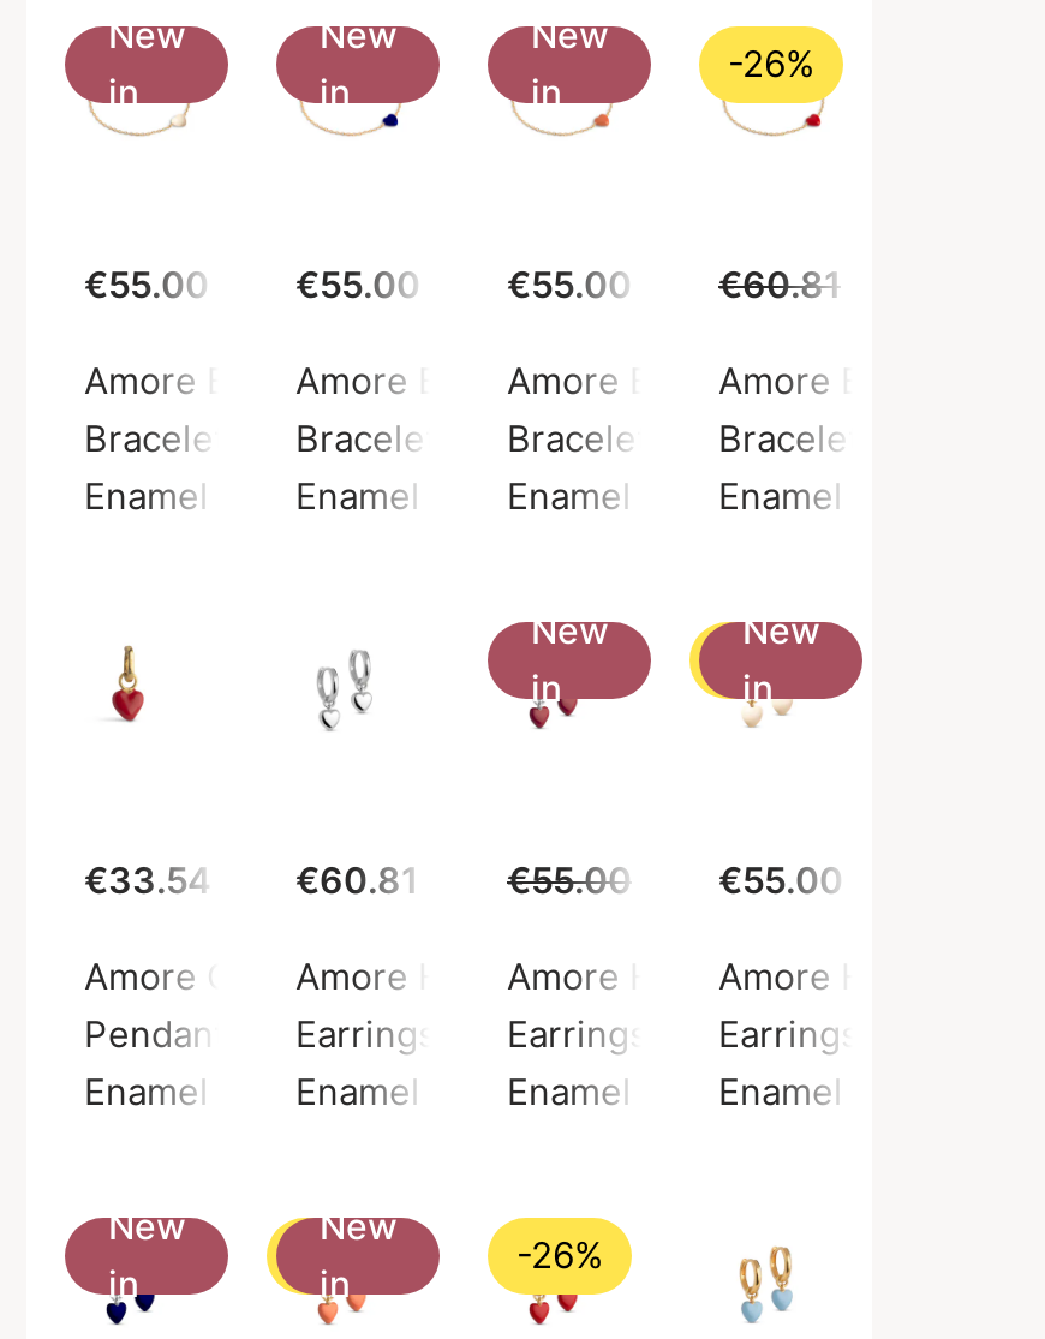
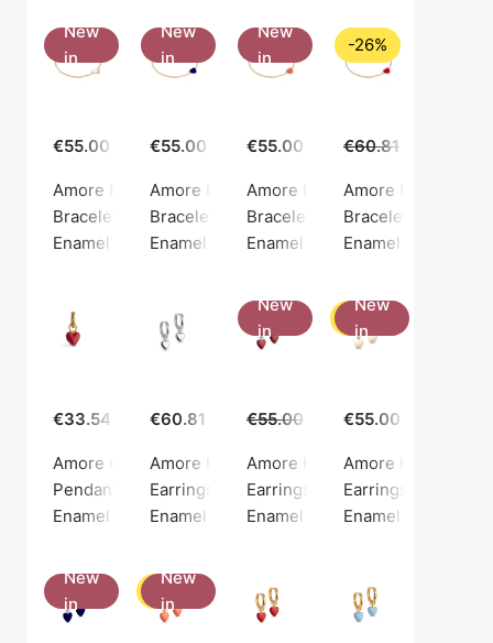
- -26%
